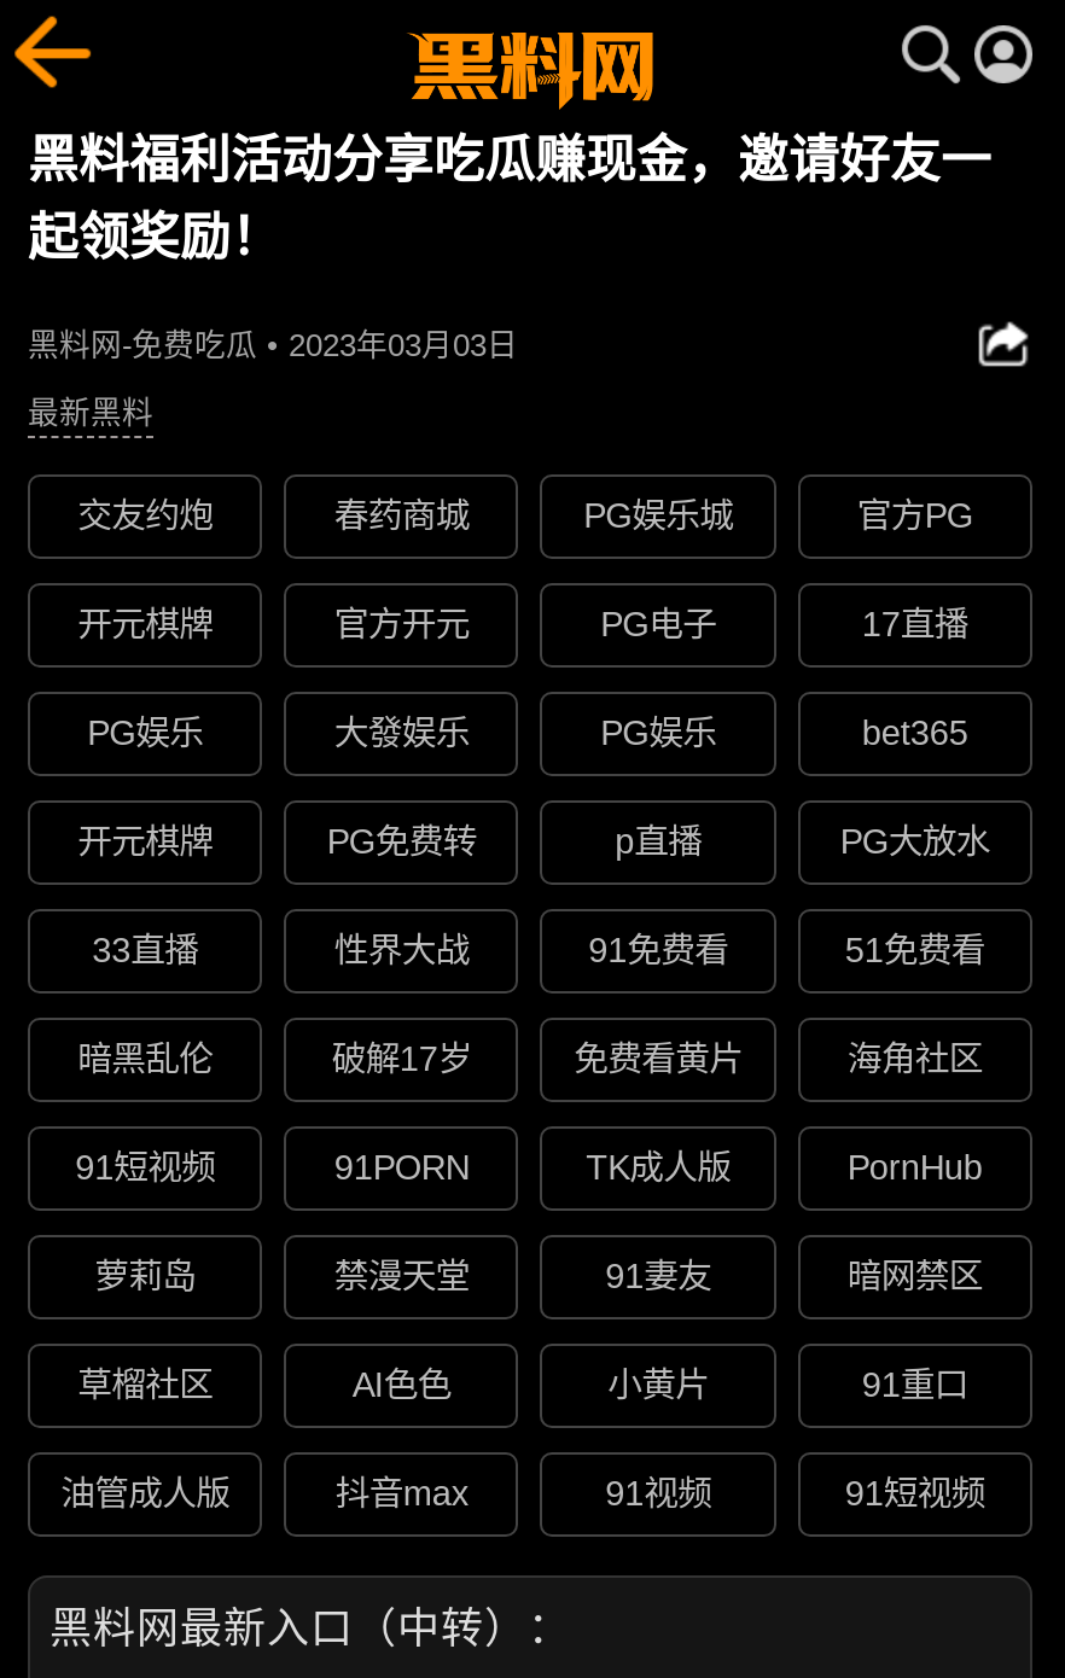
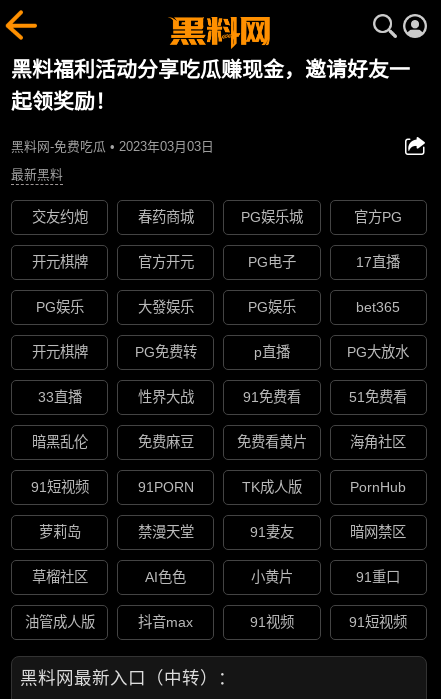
- 破解17岁
+ 免费麻豆
